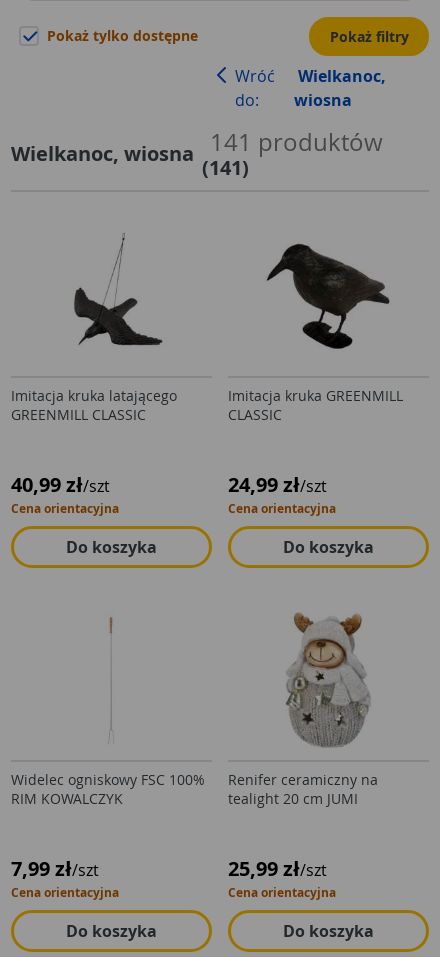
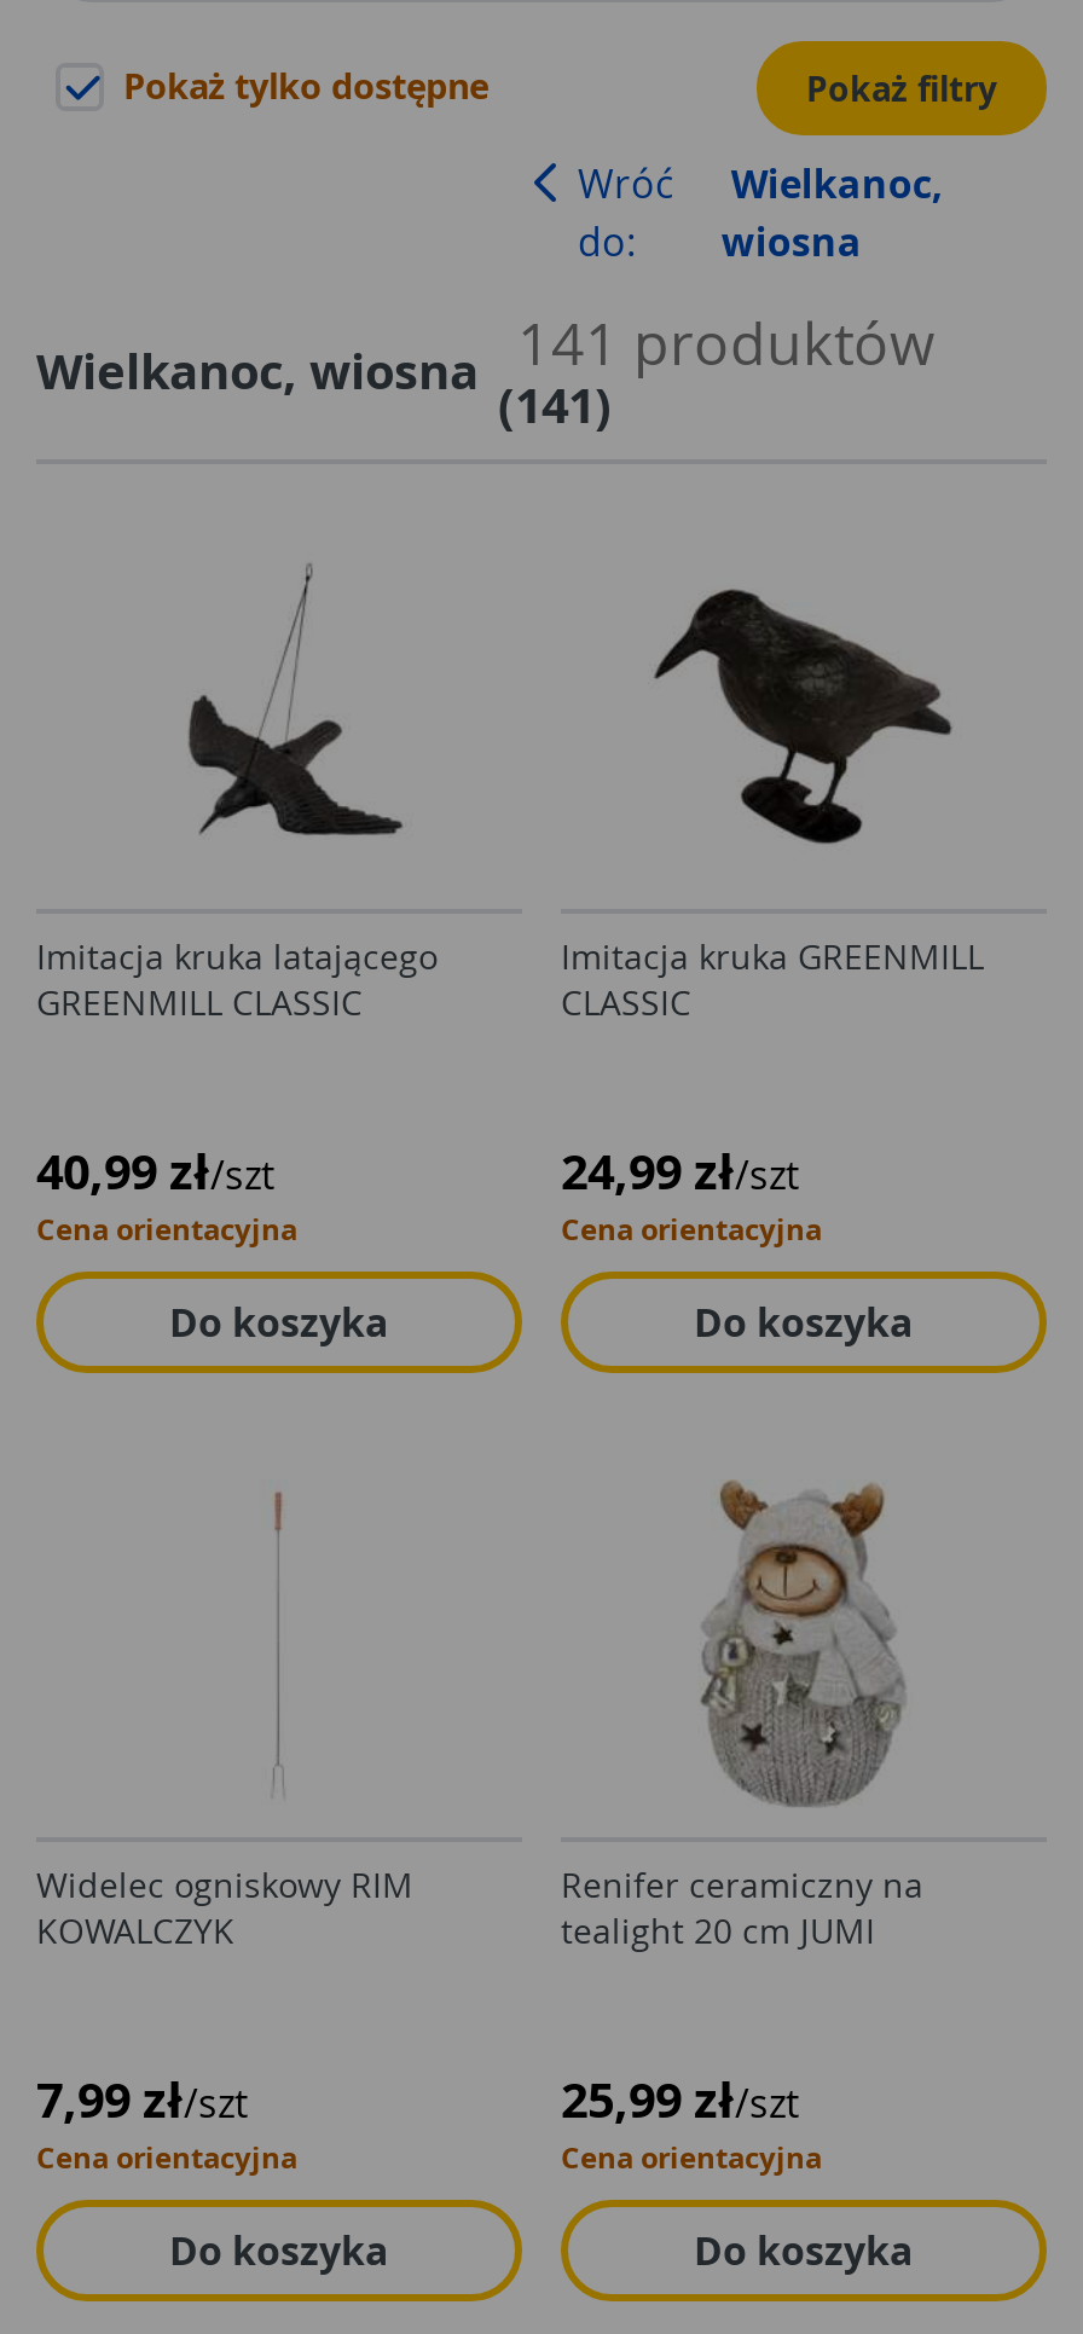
- Widelec ogniskowy FSC 100%
- RIM KOWALCZYK
+ Widelec ogniskowy RIM
+ KOWALCZYK
